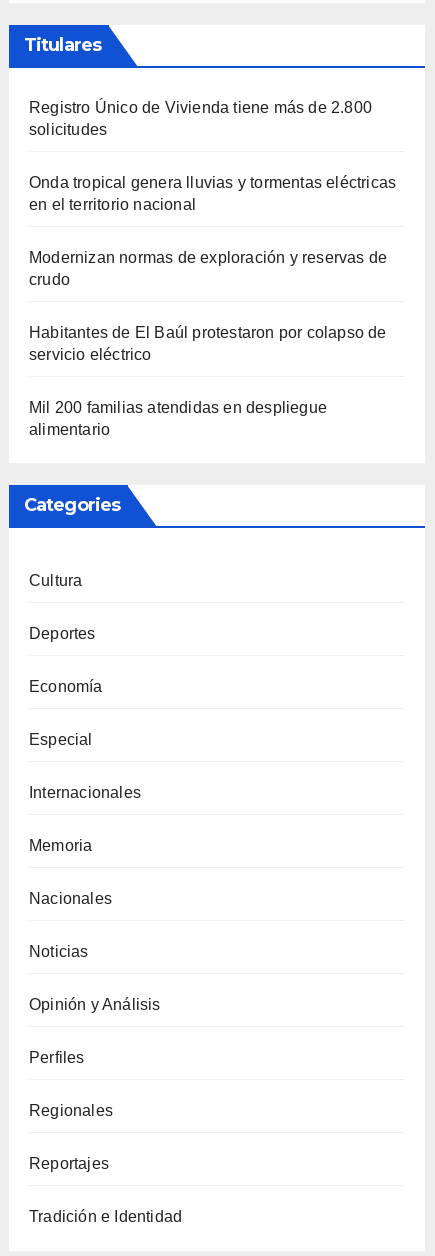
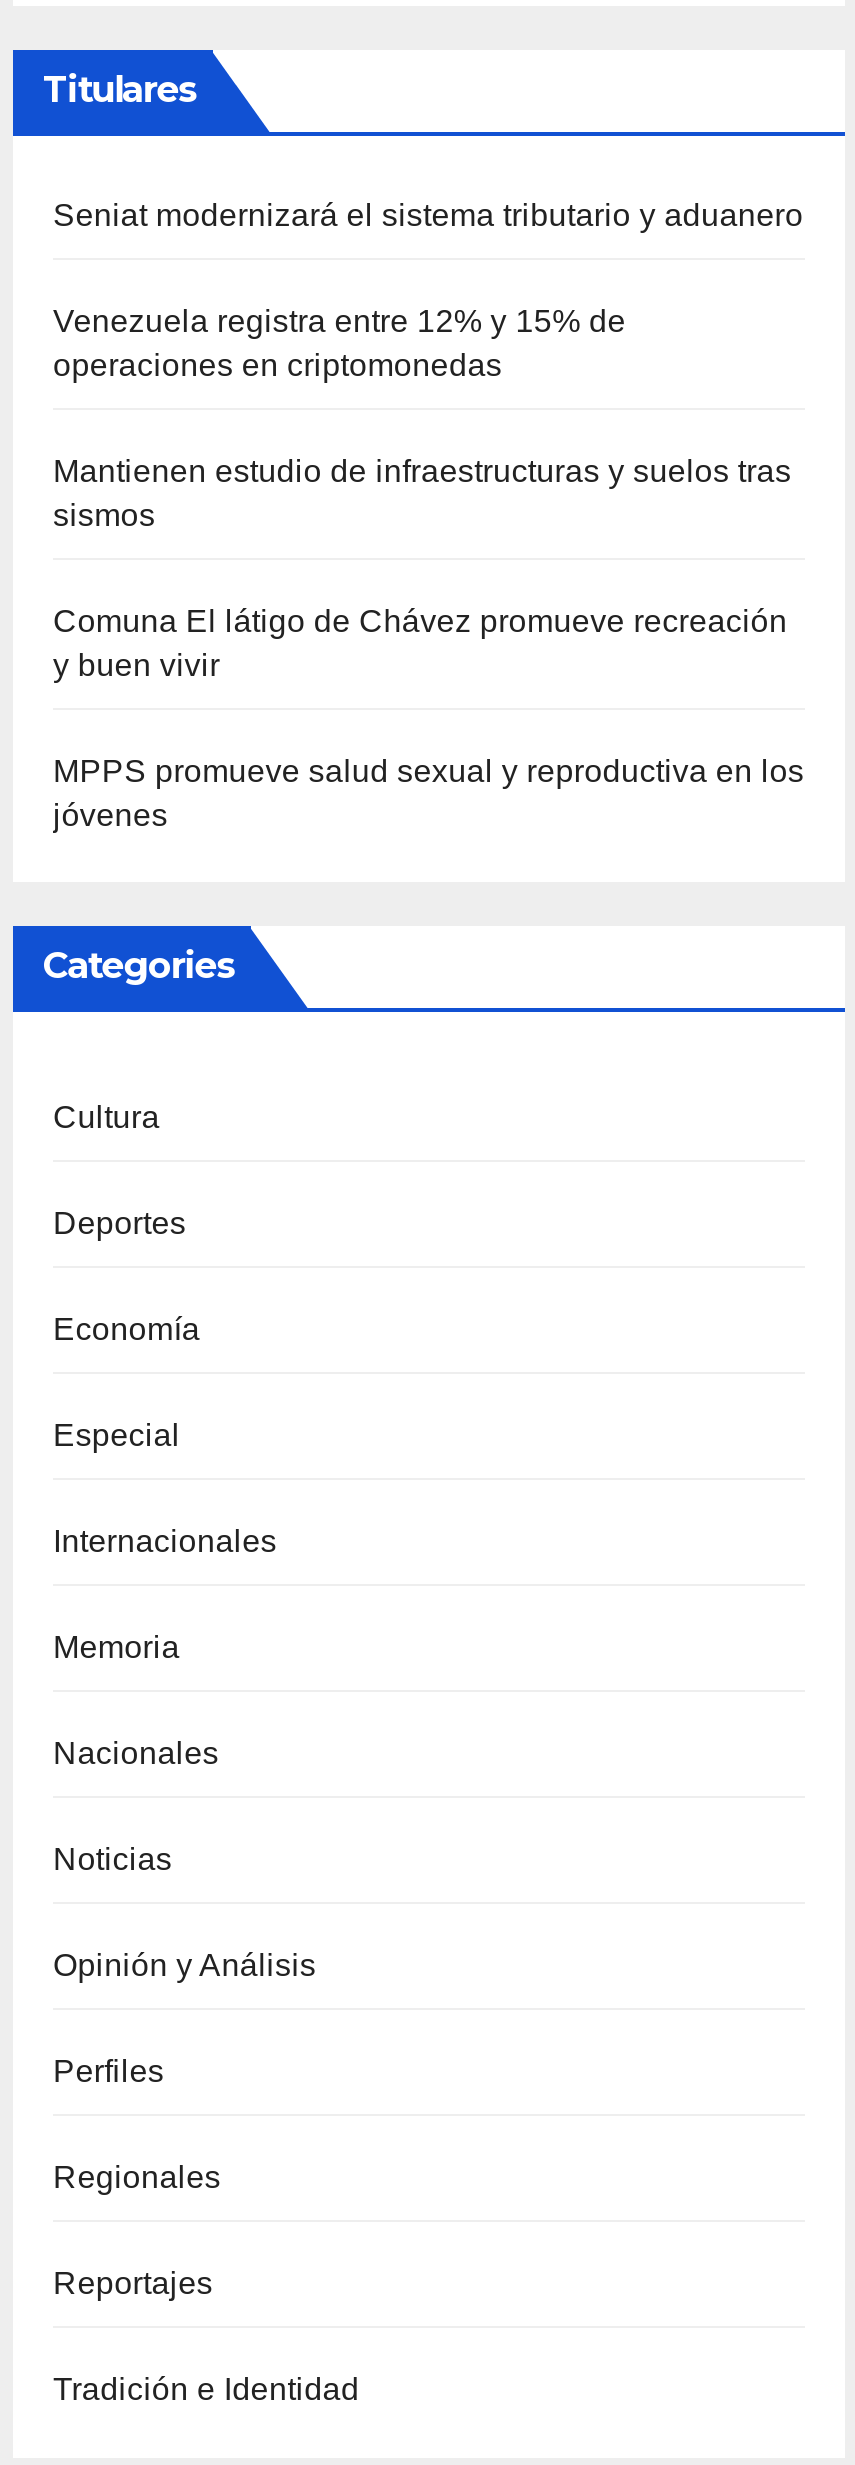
- Registro Único de Vivienda tiene más de 2.800
- solicitudes
+ Seniat modernizará el sistema tributario y aduanero

- Onda tropical genera lluvias y tormentas eléctricas
- en el territorio nacional
+ Venezuela registra entre 12% y 15% de
+ operaciones en criptomonedas

- Modernizan normas de exploración y reservas de
- crudo
+ Mantienen estudio de infraestructuras y suelos tras
+ sismos

- Habitantes de El Baúl protestaron por colapso de
- servicio eléctrico
+ Comuna El látigo de Chávez promueve recreación
+ y buen vivir

- Mil 200 familias atendidas en despliegue
- alimentario
+ MPPS promueve salud sexual y reproductiva en los
+ jóvenes
